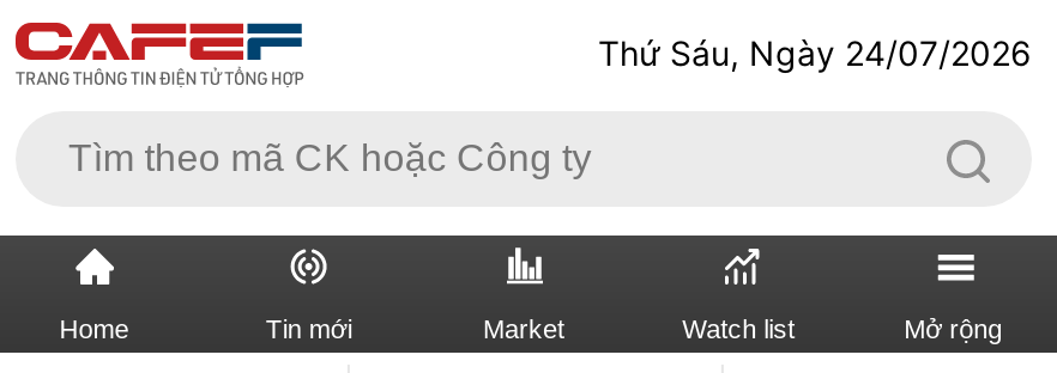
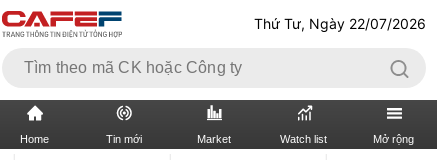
- Thứ Sáu, Ngày 24/07/2026
+ Thứ Tư, Ngày 22/07/2026
